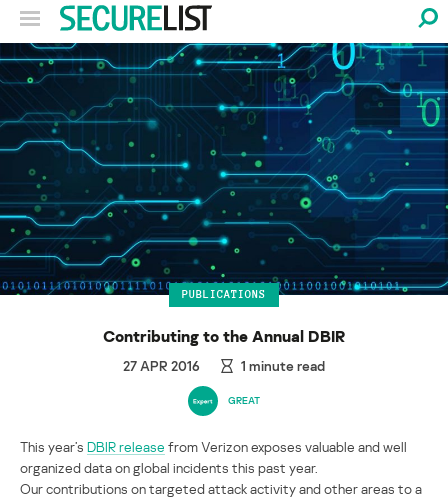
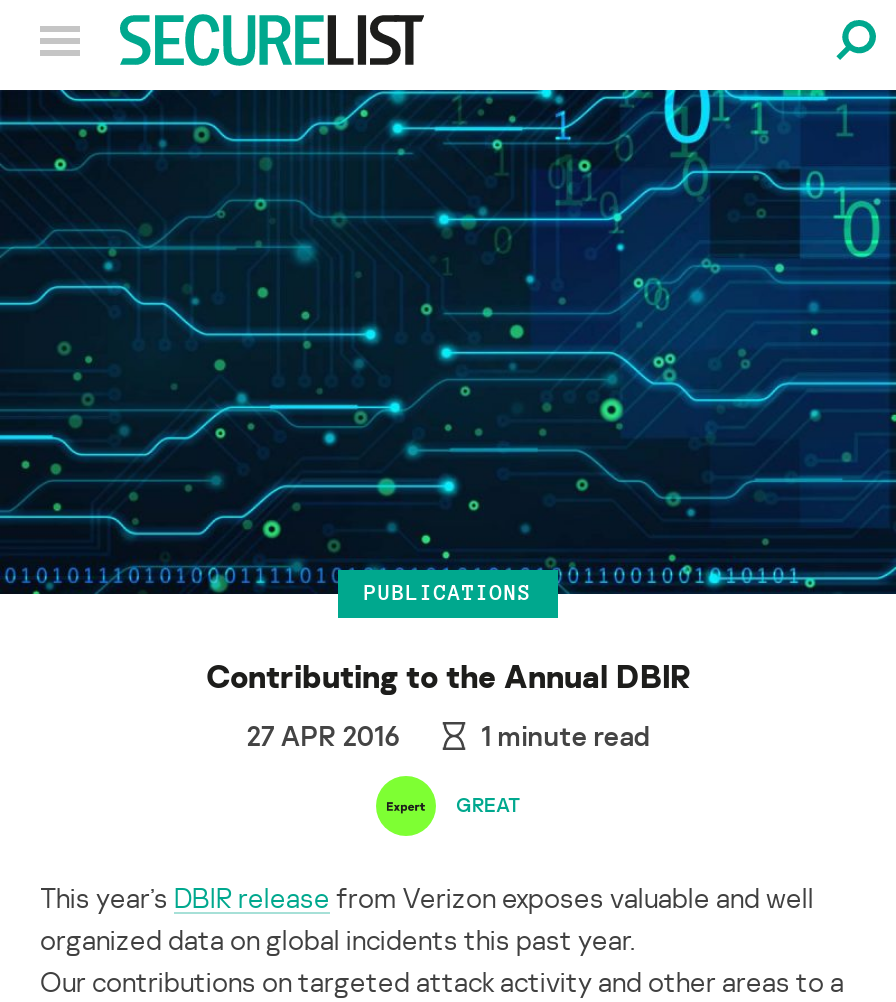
- [image]
+ [image]
